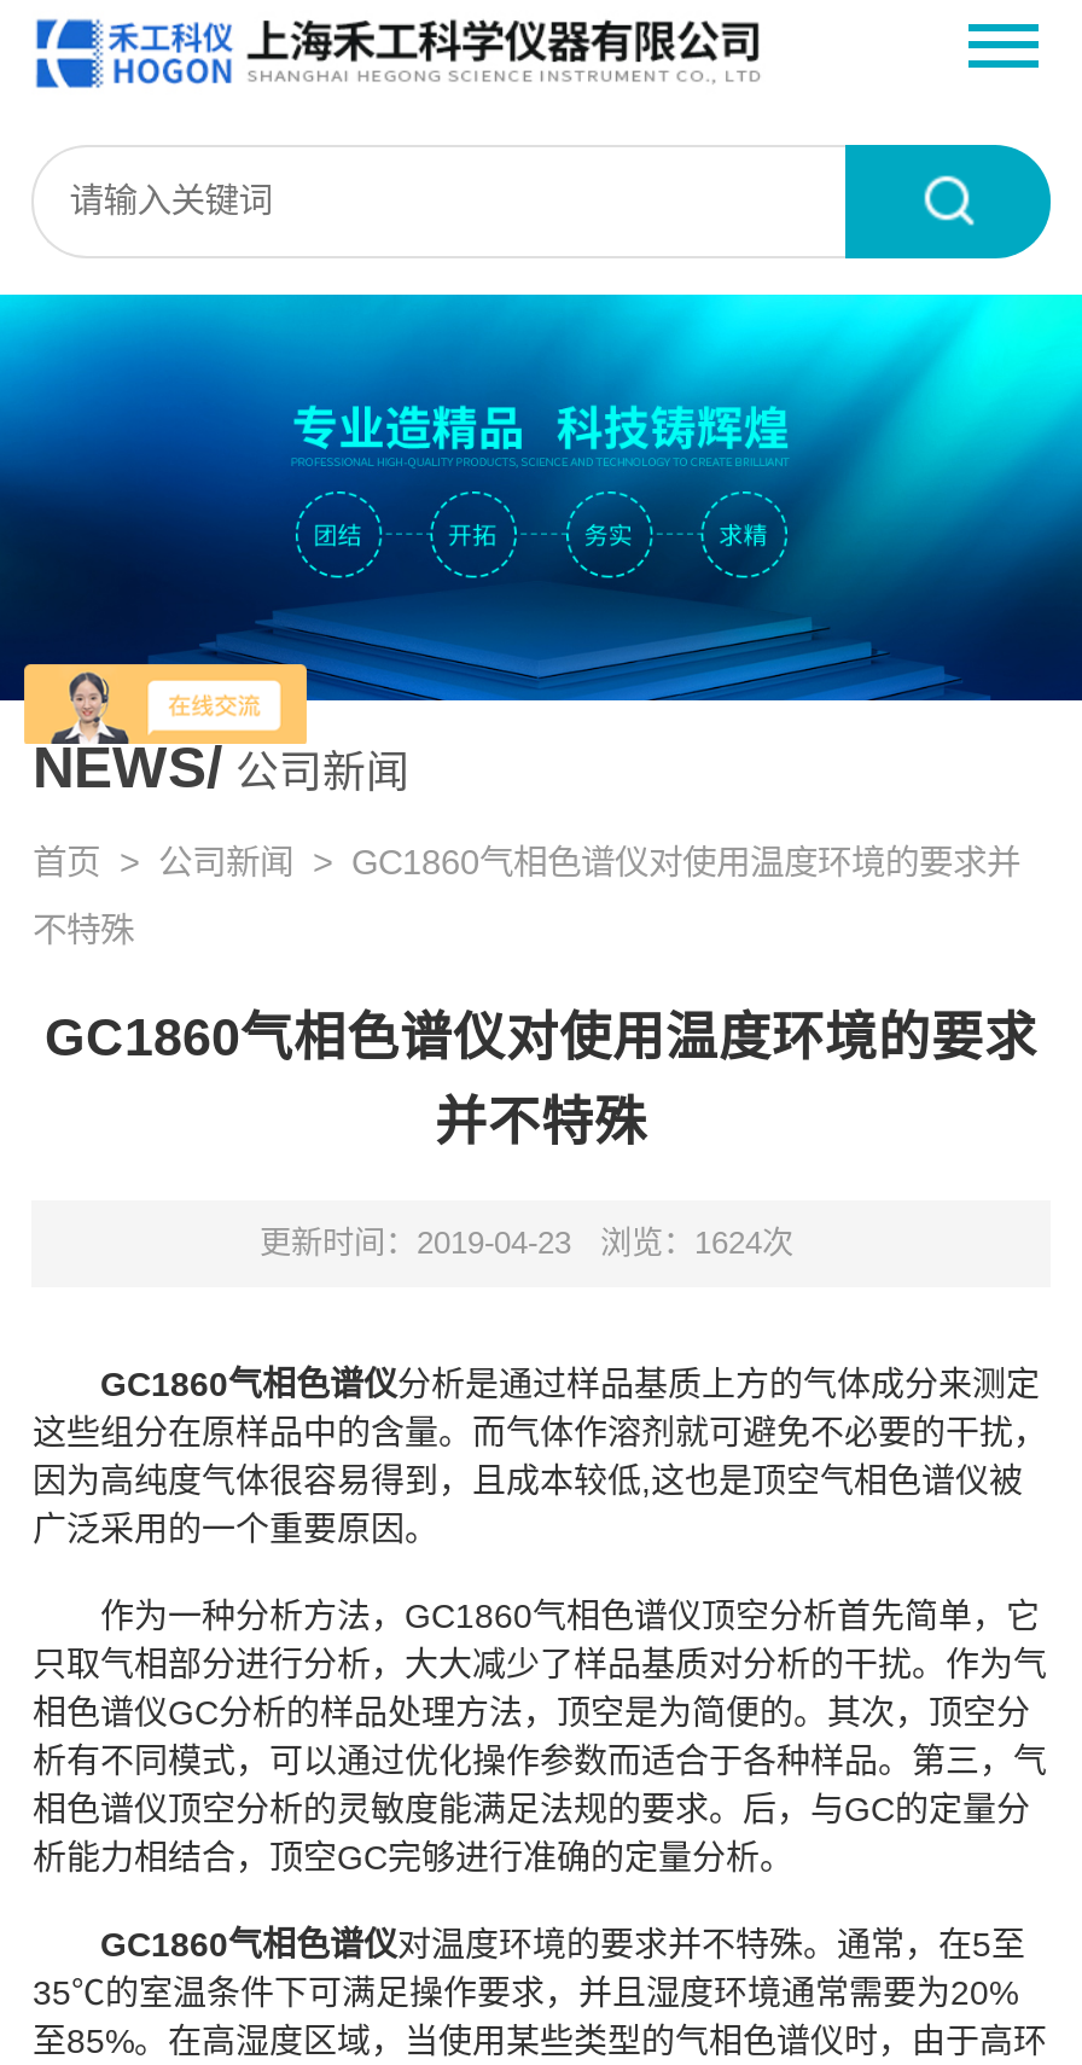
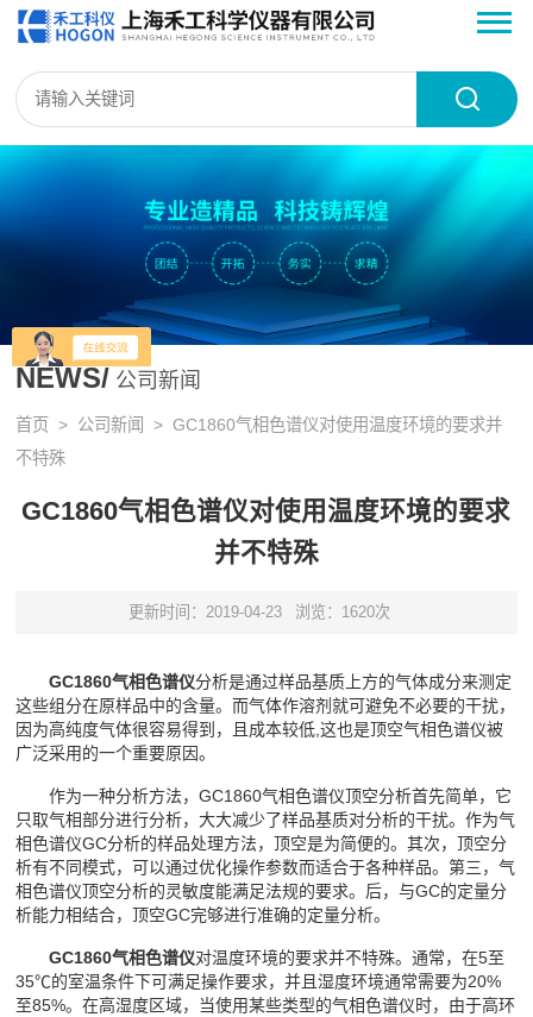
- 更新时间：2019-04-23 浏览：1624次
+ 更新时间：2019-04-23 浏览：1620次
